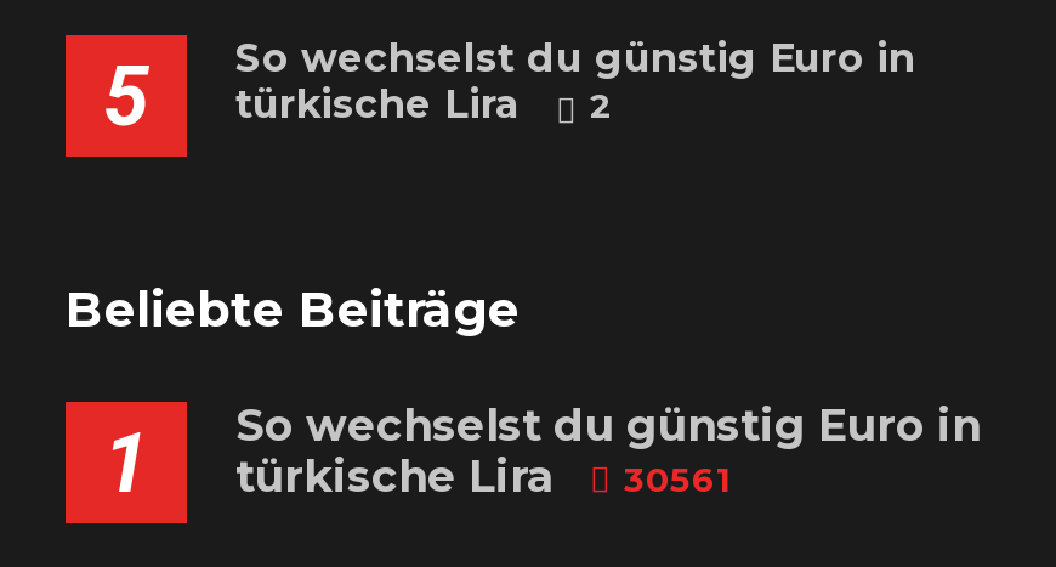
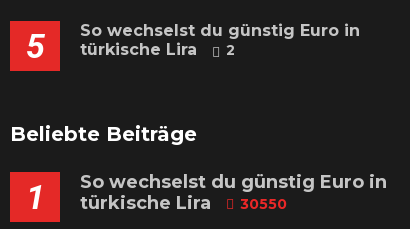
- 1 türkische Lira So wechselst du günstig Euro in 30561
+ 1 türkische Lira So wechselst du günstig Euro in 30550
